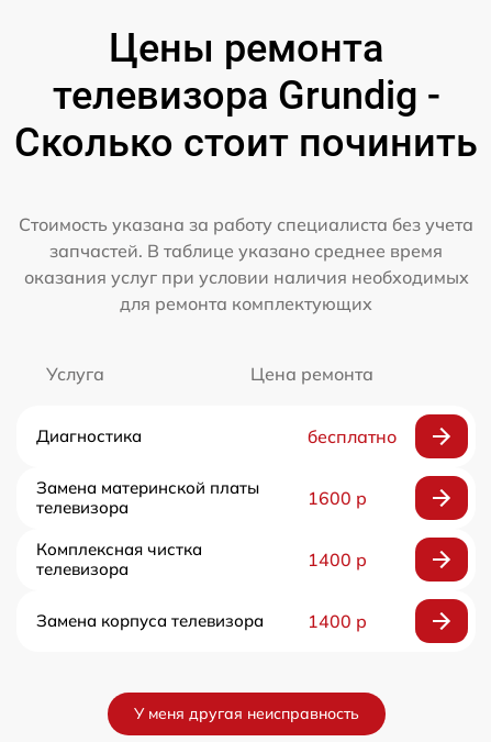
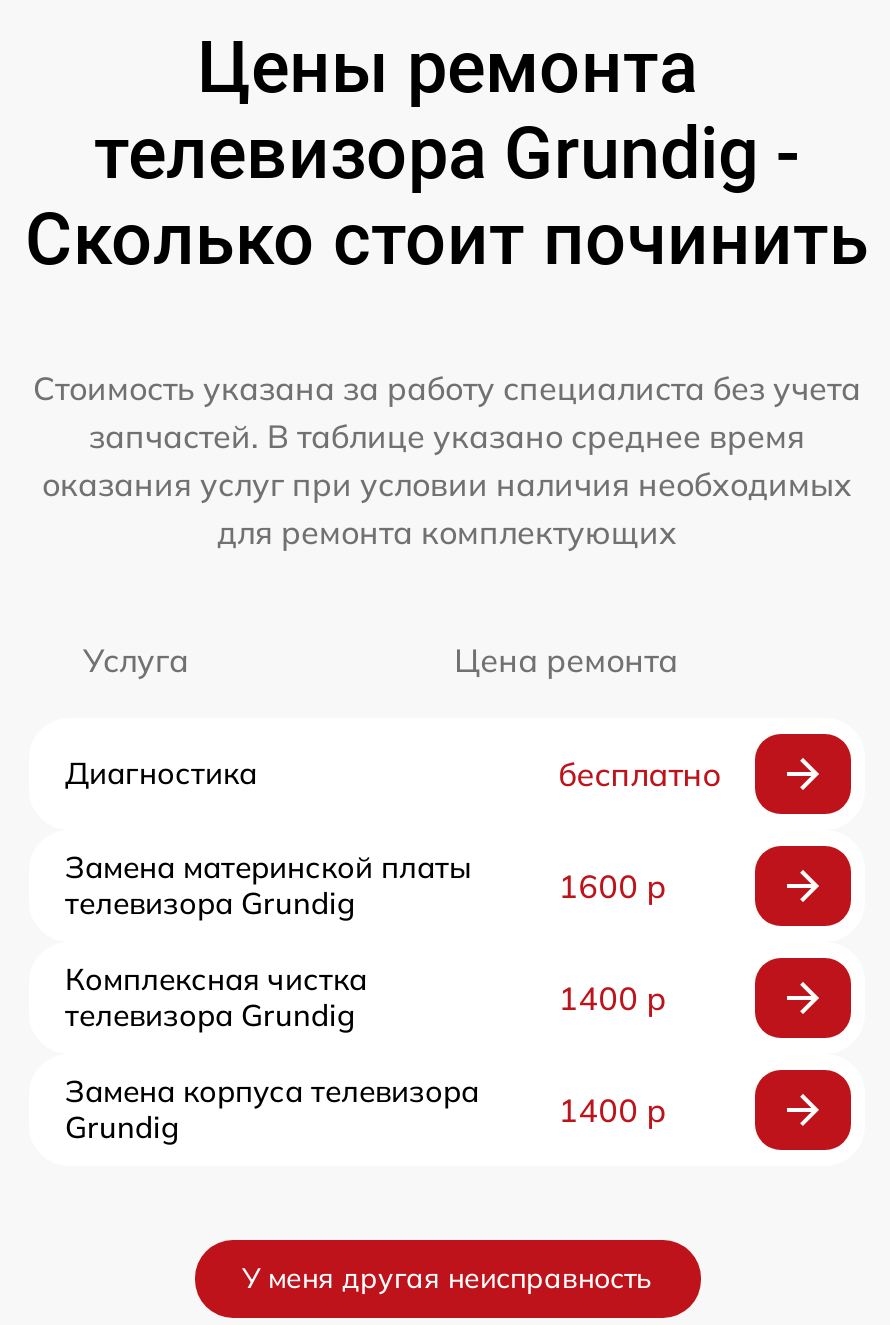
- телевизора
+ телевизора Grundig

- телевизора
+ телевизора Grundig

+ Grundig
